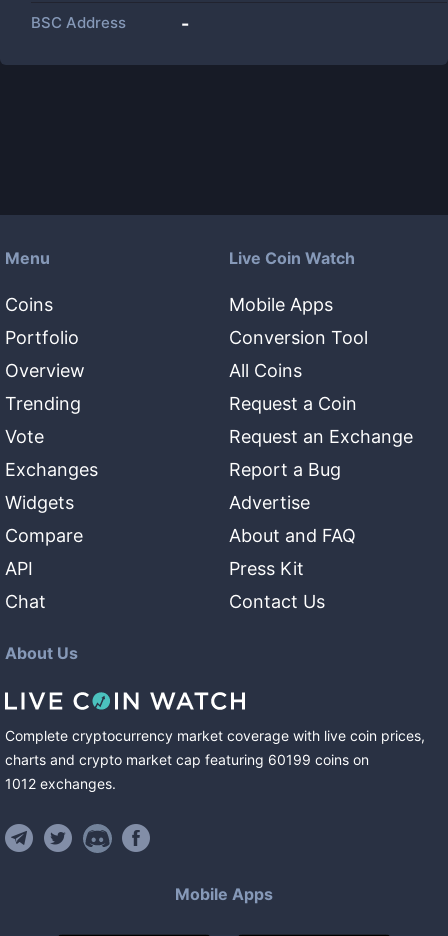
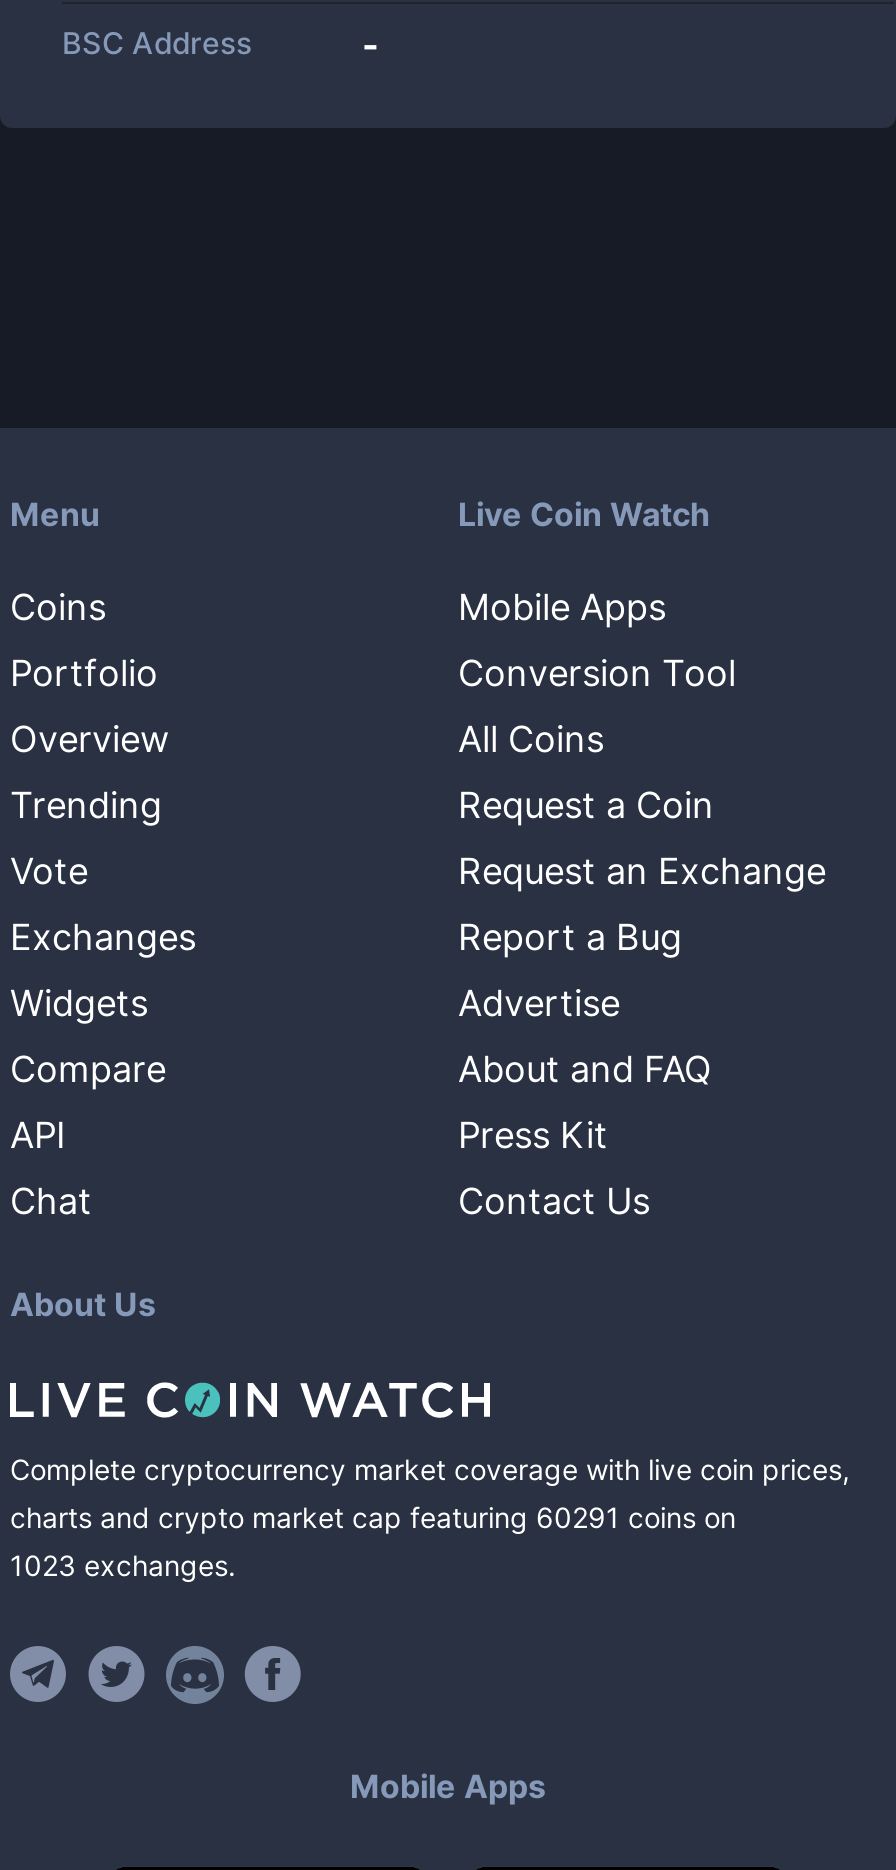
- charts and crypto market cap featuring 60199 coins on
+ charts and crypto market cap featuring 60291 coins on

- 1012 exchanges.
+ 1023 exchanges.
